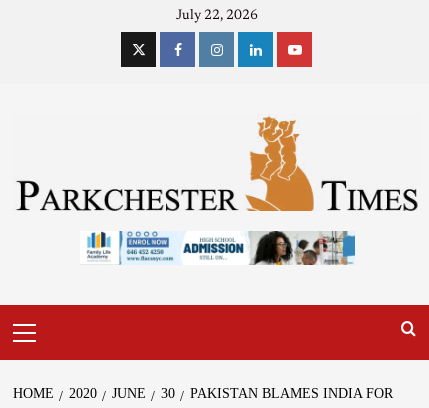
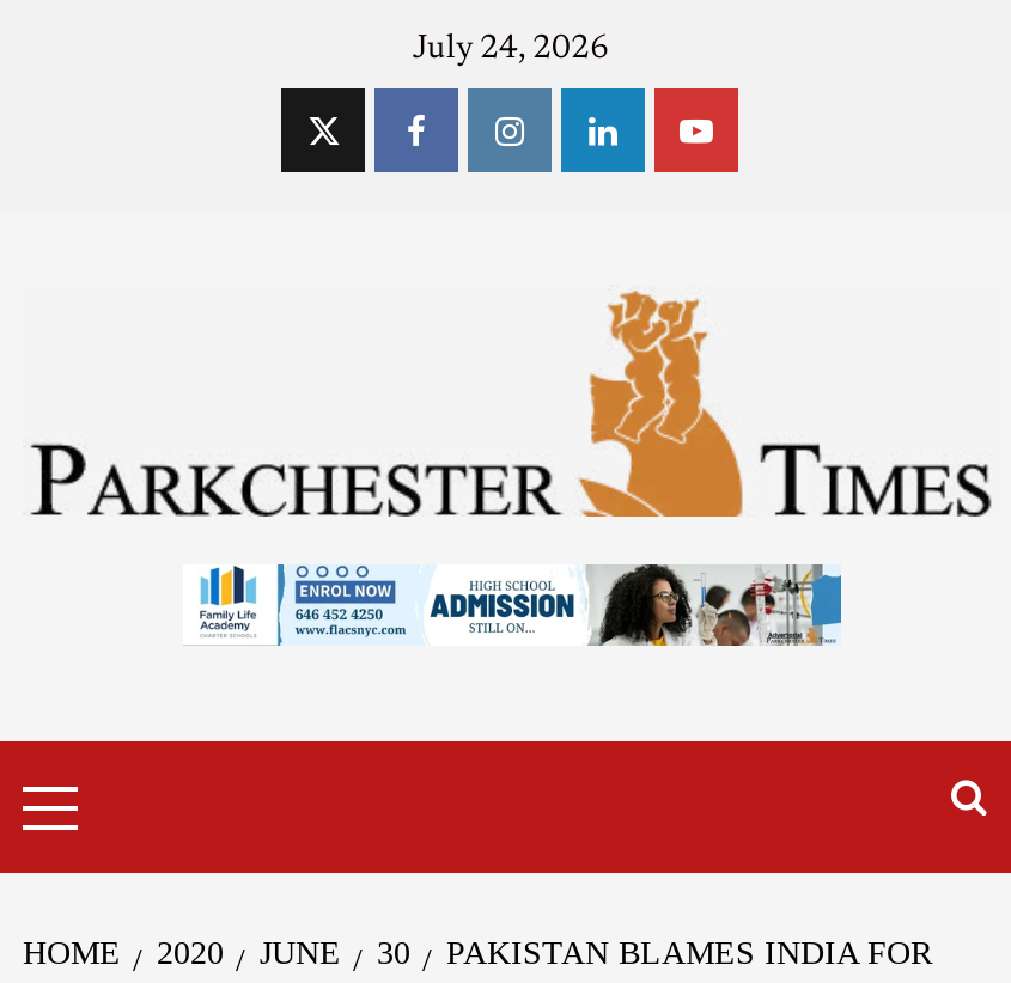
- July 22, 2026
+ July 24, 2026
